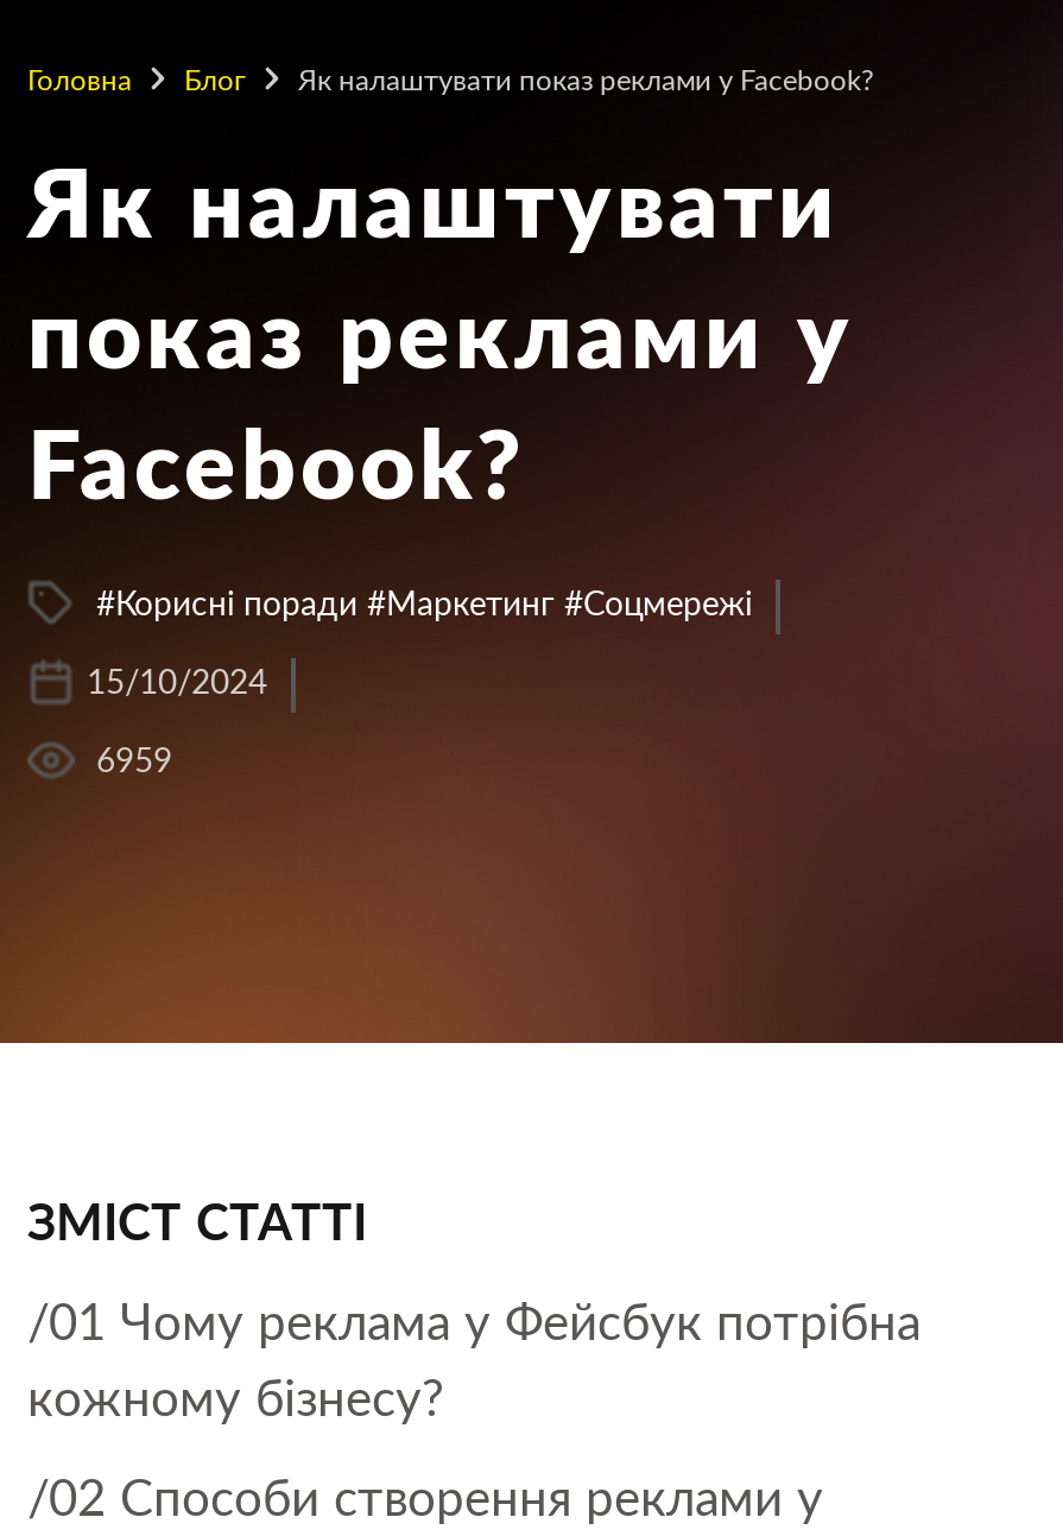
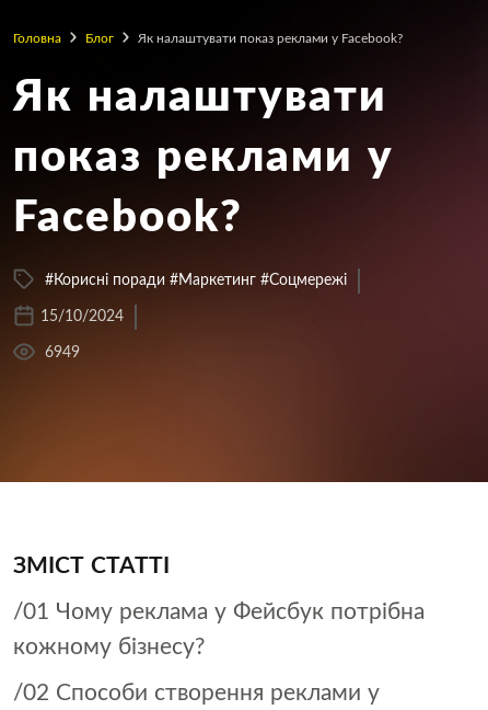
- 6959
+ 6949
